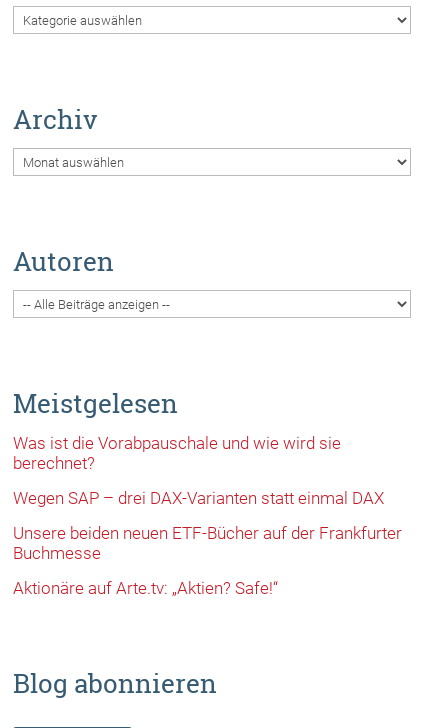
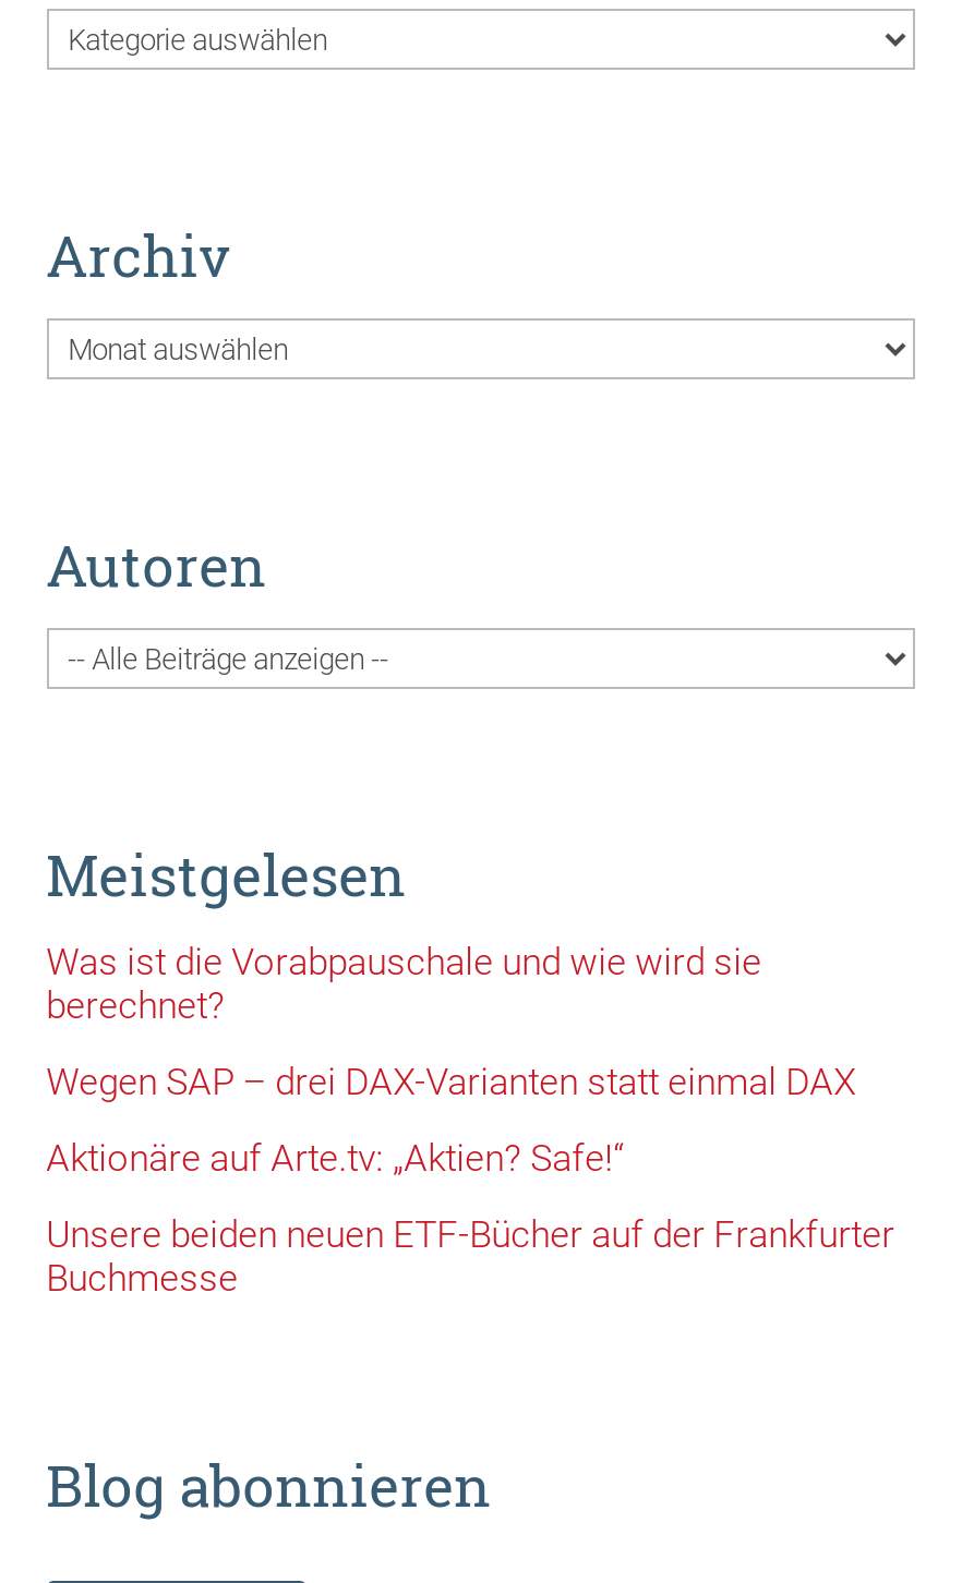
moved down: Unsere beiden neuen ETF-Bücher auf der Frankfurter | Buchmesse

moved up: Aktionäre auf Arte.tv: „Aktien? Safe!“
